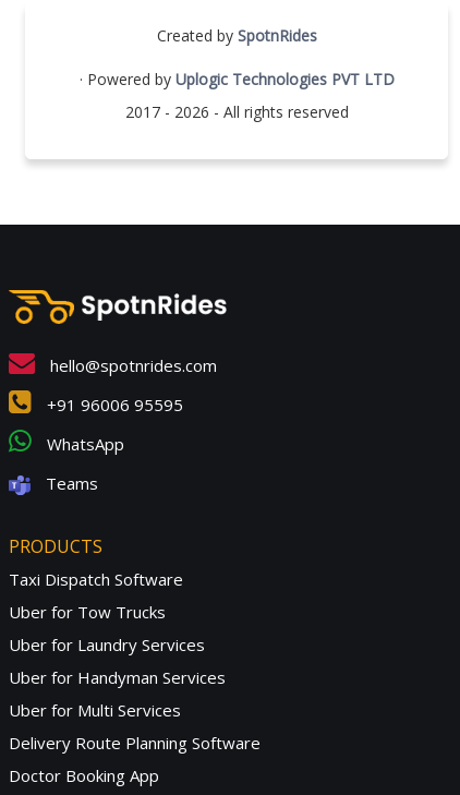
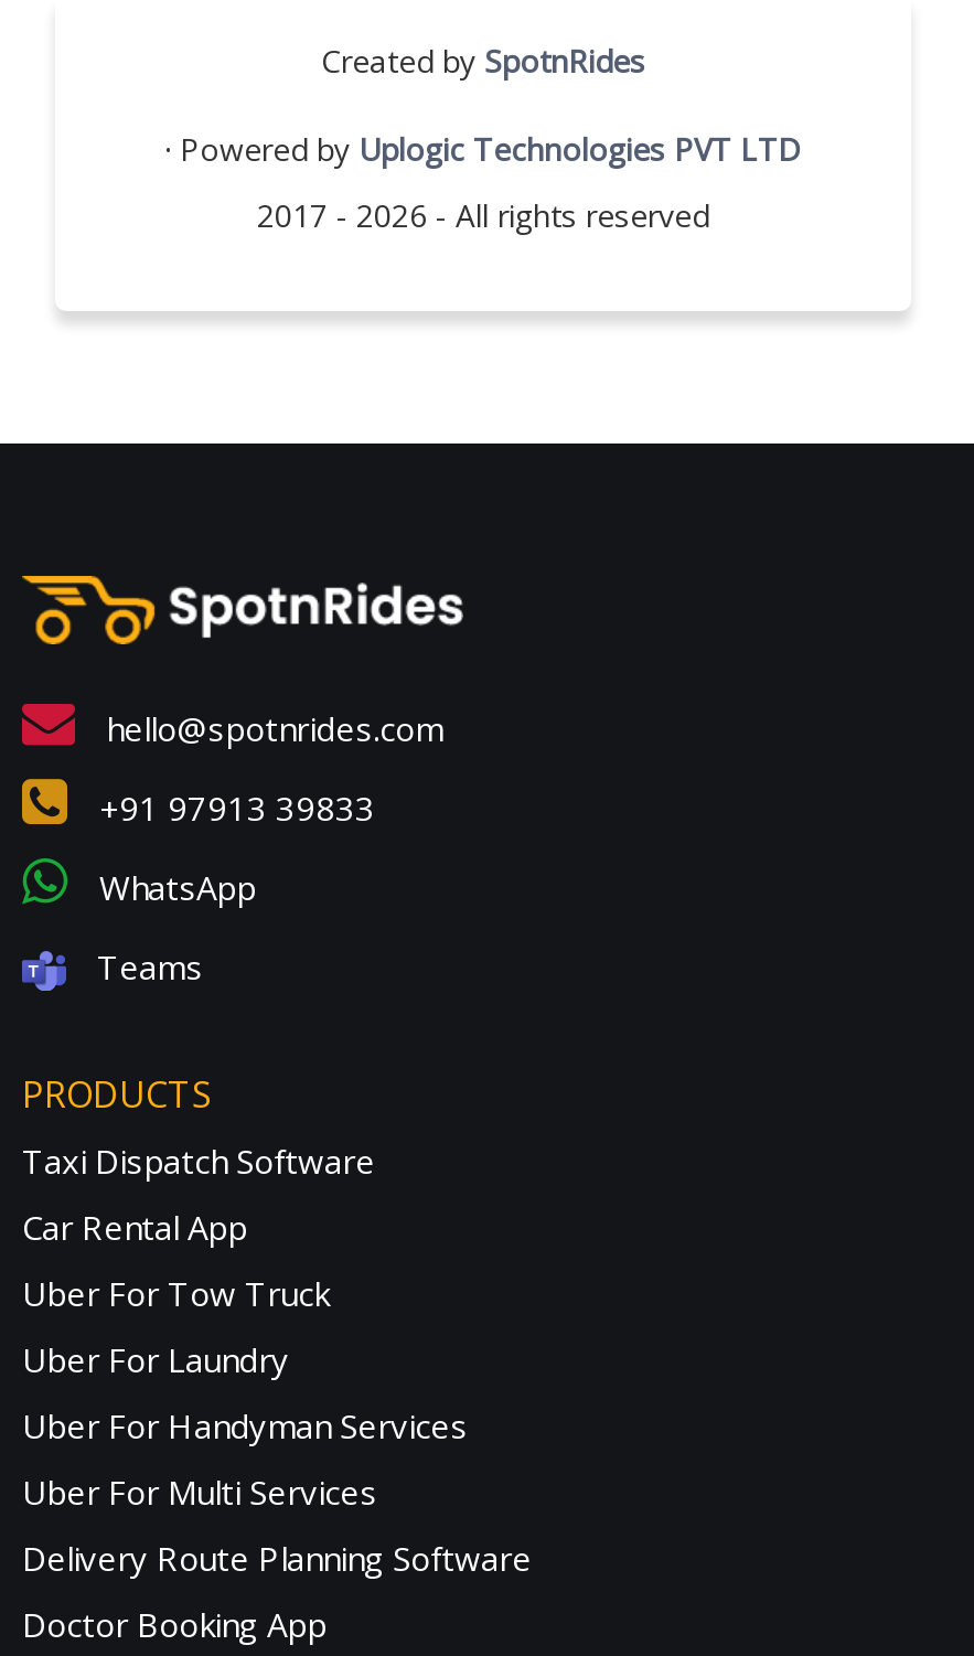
- +91 96006 95595
+ +91 97913 39833

- Uber for Tow Trucks
- Uber for Laundry Services
- Uber for Handyman Services
- Uber for Multi Services
+ Car Rental App
+ Uber For Tow Truck
+ Uber For Laundry
+ Uber For Handyman Services
+ Uber For Multi Services
